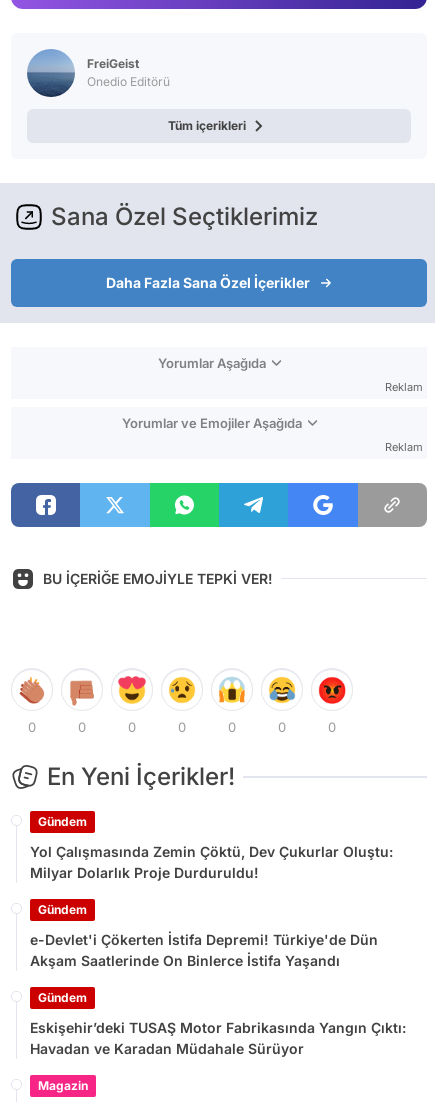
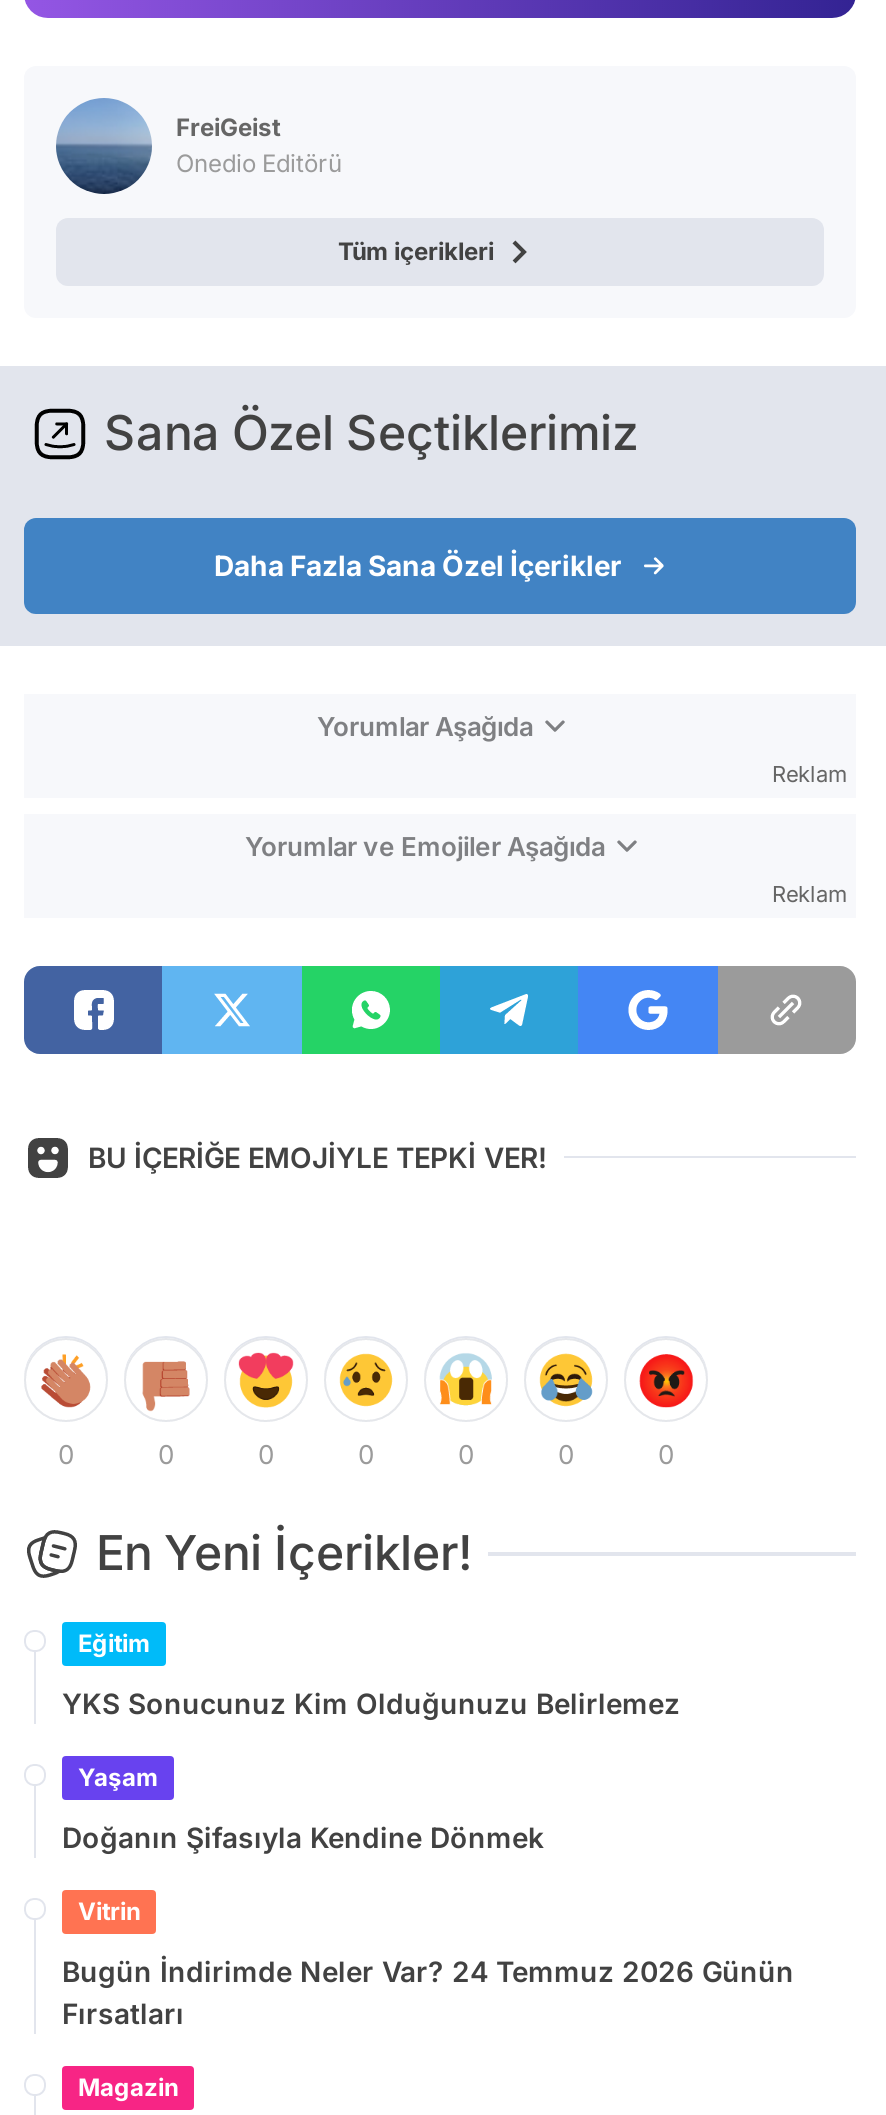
- Gündem
+ Eğitim

- Yol Çalışmasında Zemin Çöktü, Dev Çukurlar Oluştu:
- Milyar Dolarlık Proje Durduruldu!
+ YKS Sonucunuz Kim Olduğunuzu Belirlemez

- Gündem
+ Yaşam

- e-Devlet'i Çökerten İstifa Depremi! Türkiye'de Dün
- Akşam Saatlerinde On Binlerce İstifa Yaşandı
+ Doğanın Şifasıyla Kendine Dönmek

- Gündem
+ Vitrin

- Eskişehir’deki TUSAŞ Motor Fabrikasında Yangın Çıktı:
- Havadan ve Karadan Müdahale Sürüyor
+ Bugün İndirimde Neler Var? 24 Temmuz 2026 Günün
+ Fırsatları
